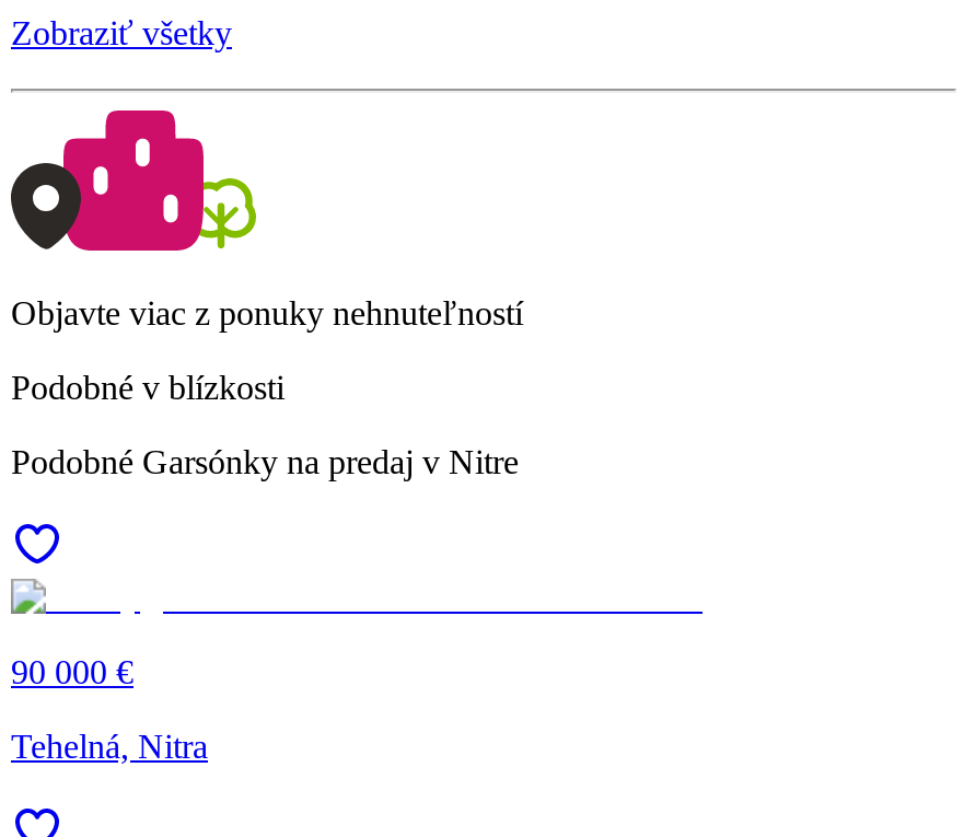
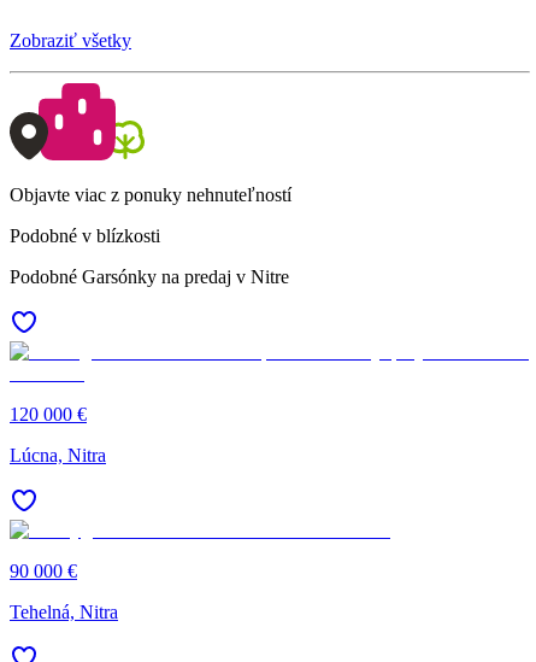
+ 120 000 €
+ Lúcna, Nitra
